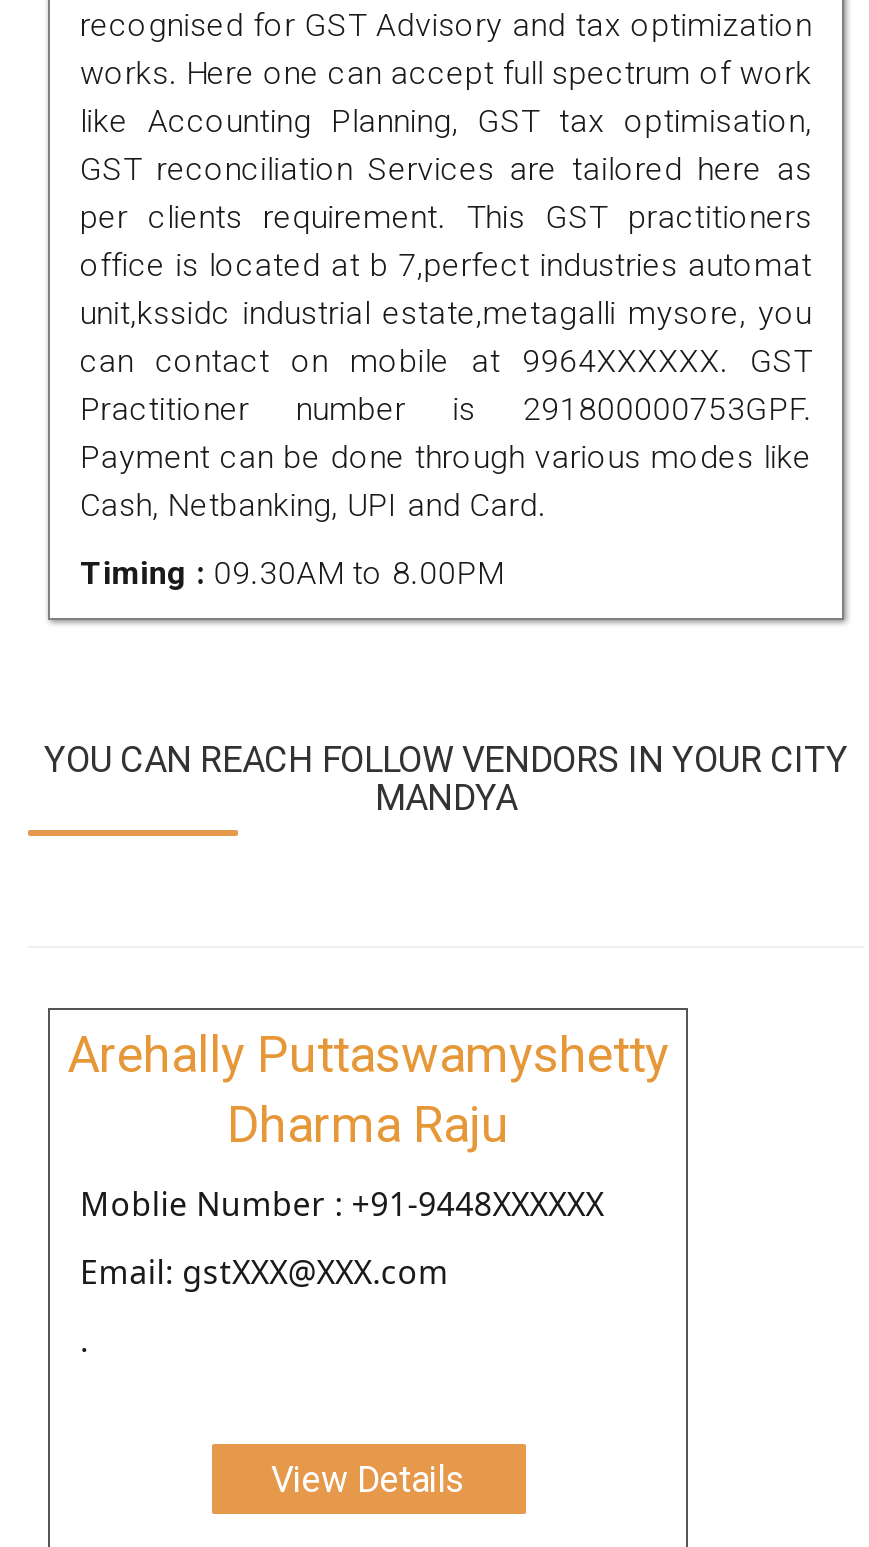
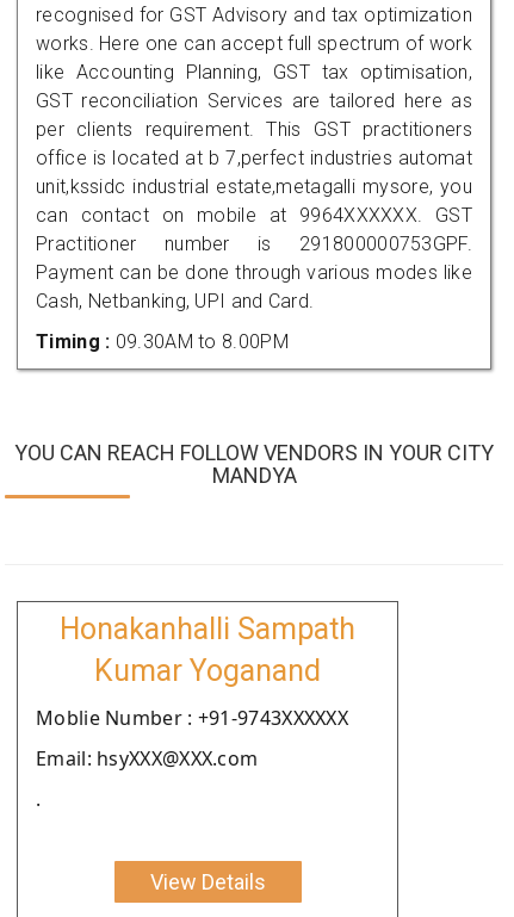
- Arehally Puttaswamyshetty
- Dharma Raju
+ Honakanhalli Sampath
+ Kumar Yoganand

- Moblie Number : +91-9448XXXXXX
+ Moblie Number : +91-9743XXXXXX

- Email: gstXXX@XXX.com
+ Email: hsyXXX@XXX.com
